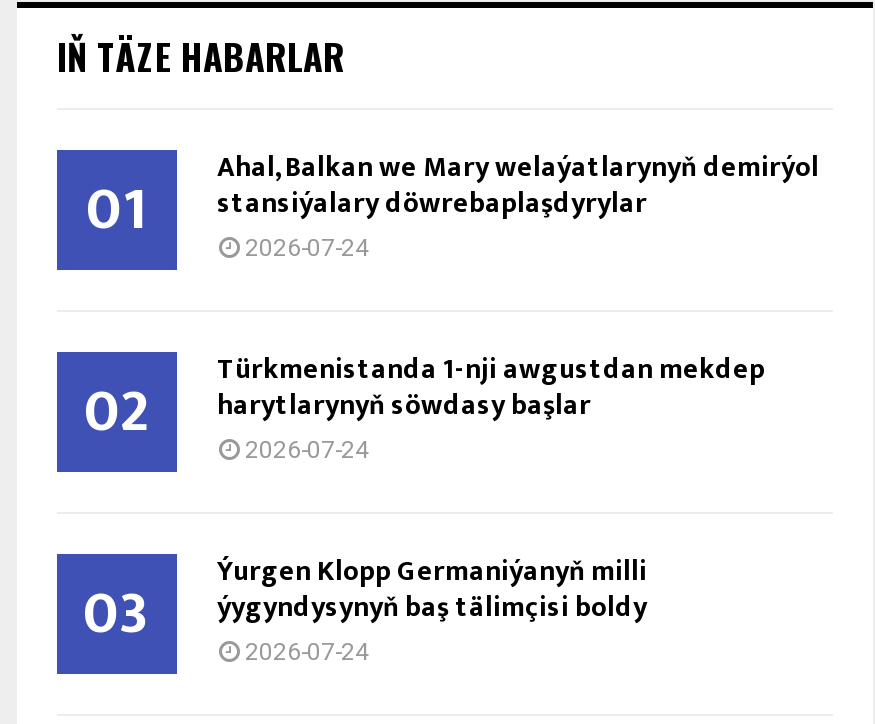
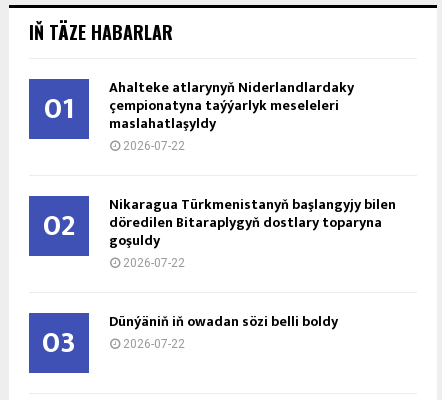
- Ahal, Balkan we Mary welaýatlarynyň demirýol
- stansiýalary döwrebaplaşdyrylar
- 2026-07-24
+ Ahalteke atlarynyň Niderlandlardaky
+ çempionatyna taýýarlyk meseleleri
+ maslahatlaşyldy
+ 2026-07-22

- Türkmenistanda 1-nji awgustdan mekdep
- harytlarynyň söwdasy başlar
- 2026-07-24
+ Nikaragua Türkmenistanyň başlangyjy bilen
+ döredilen Bitaraplygyň dostlary toparyna
+ goşuldy
+ 2026-07-22

- Ýurgen Klopp Germaniýanyň milli
- ýygyndysynyň baş tälimçisi boldy
- 2026-07-24
+ Dünýäniň iň owadan sözi belli boldy
+ 2026-07-22
